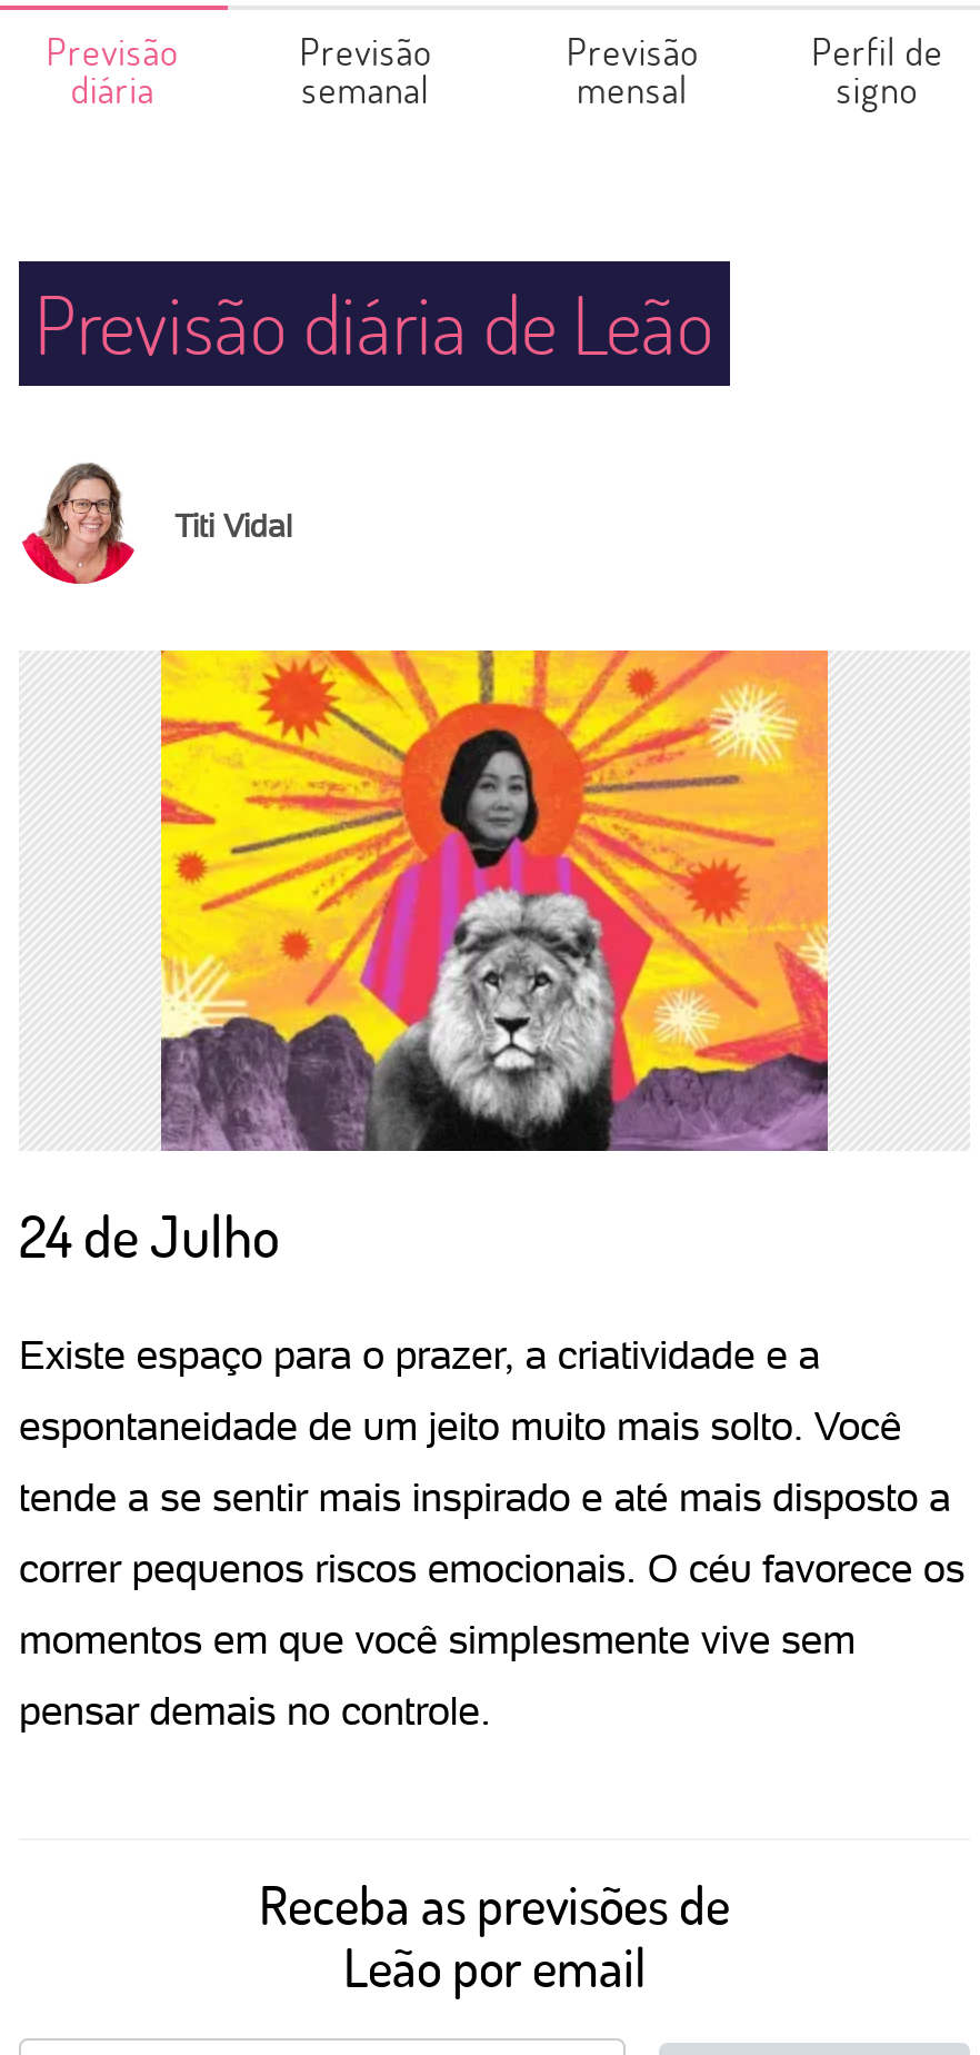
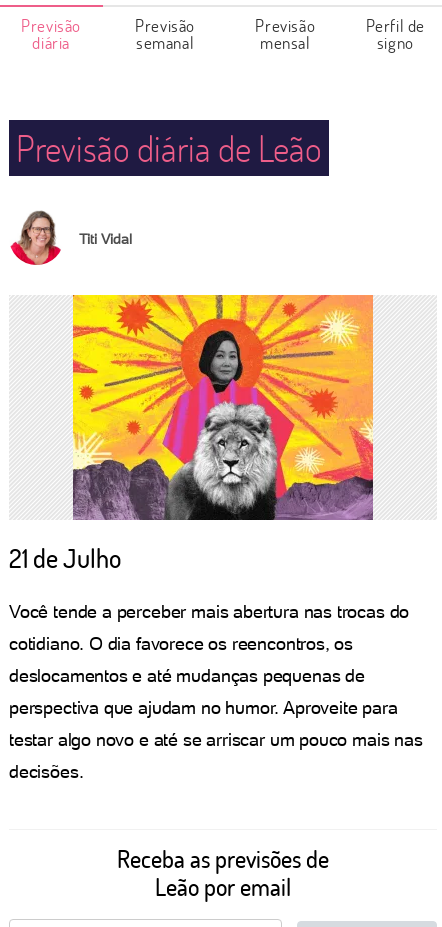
- 24 de Julho
+ 21 de Julho

- Existe espaço para o prazer, a criatividade e a
+ Você tende a perceber mais abertura nas trocas do

- espontaneidade de um jeito muito mais solto. Você
+ cotidiano. O dia favorece os reencontros, os

- tende a se sentir mais inspirado e até mais disposto a
+ deslocamentos e até mudanças pequenas de

- correr pequenos riscos emocionais. O céu favorece os
+ perspectiva que ajudam no humor. Aproveite para

- momentos em que você simplesmente vive sem
+ testar algo novo e até se arriscar um pouco mais nas

- pensar demais no controle.
+ decisões.
